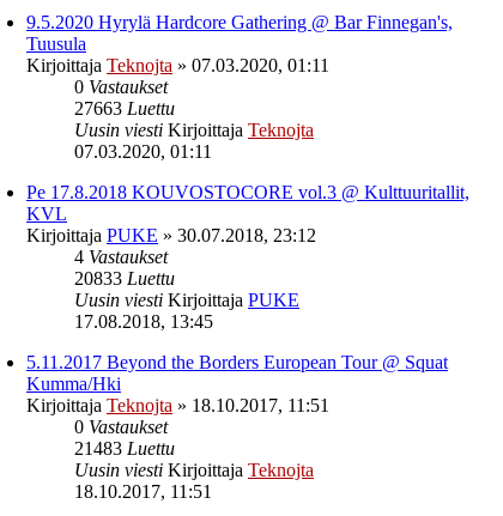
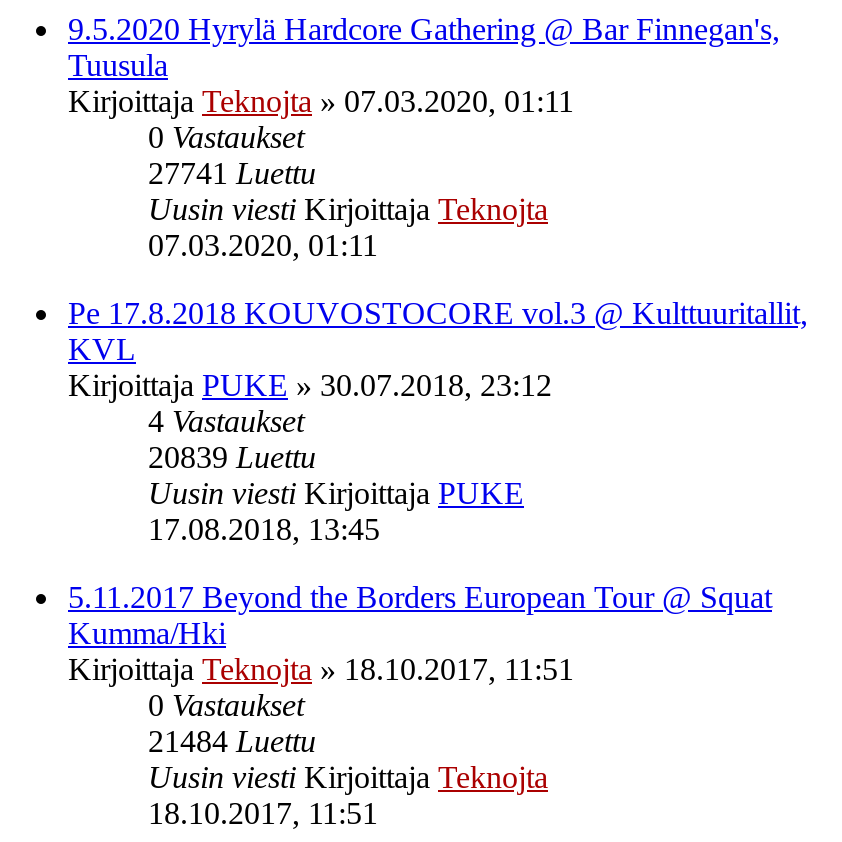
- 27663 Luettu
+ 27741 Luettu

- 20833 Luettu
+ 20839 Luettu

- 21483 Luettu
+ 21484 Luettu
